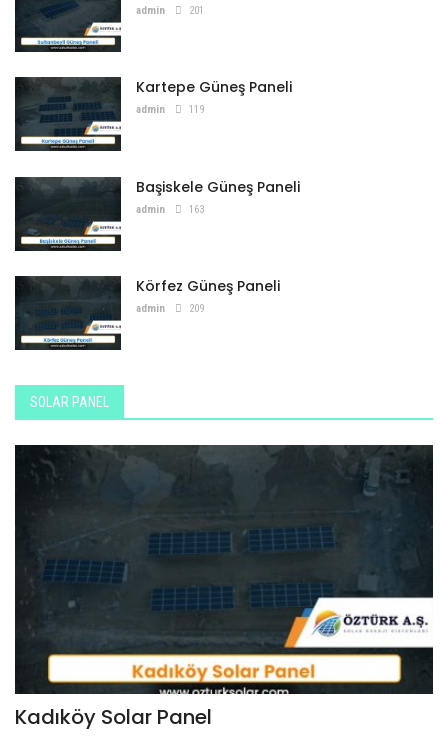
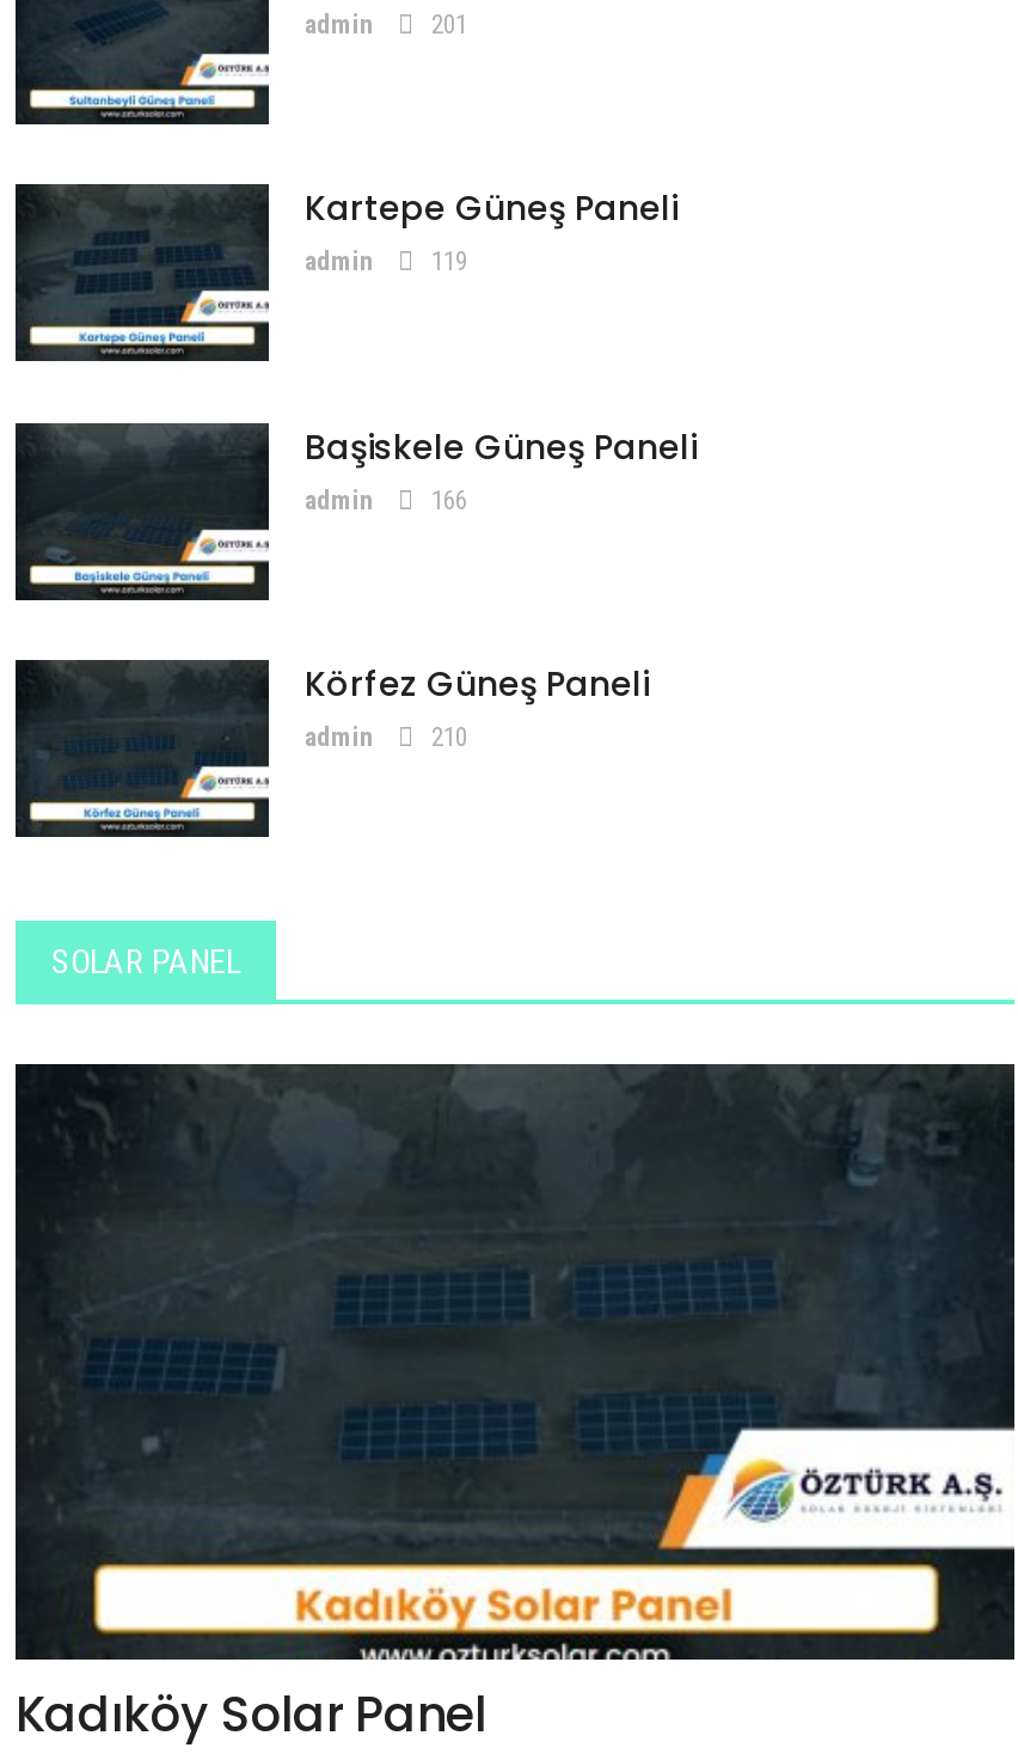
- admin 163
+ admin 166

- admin 209
+ admin 210
